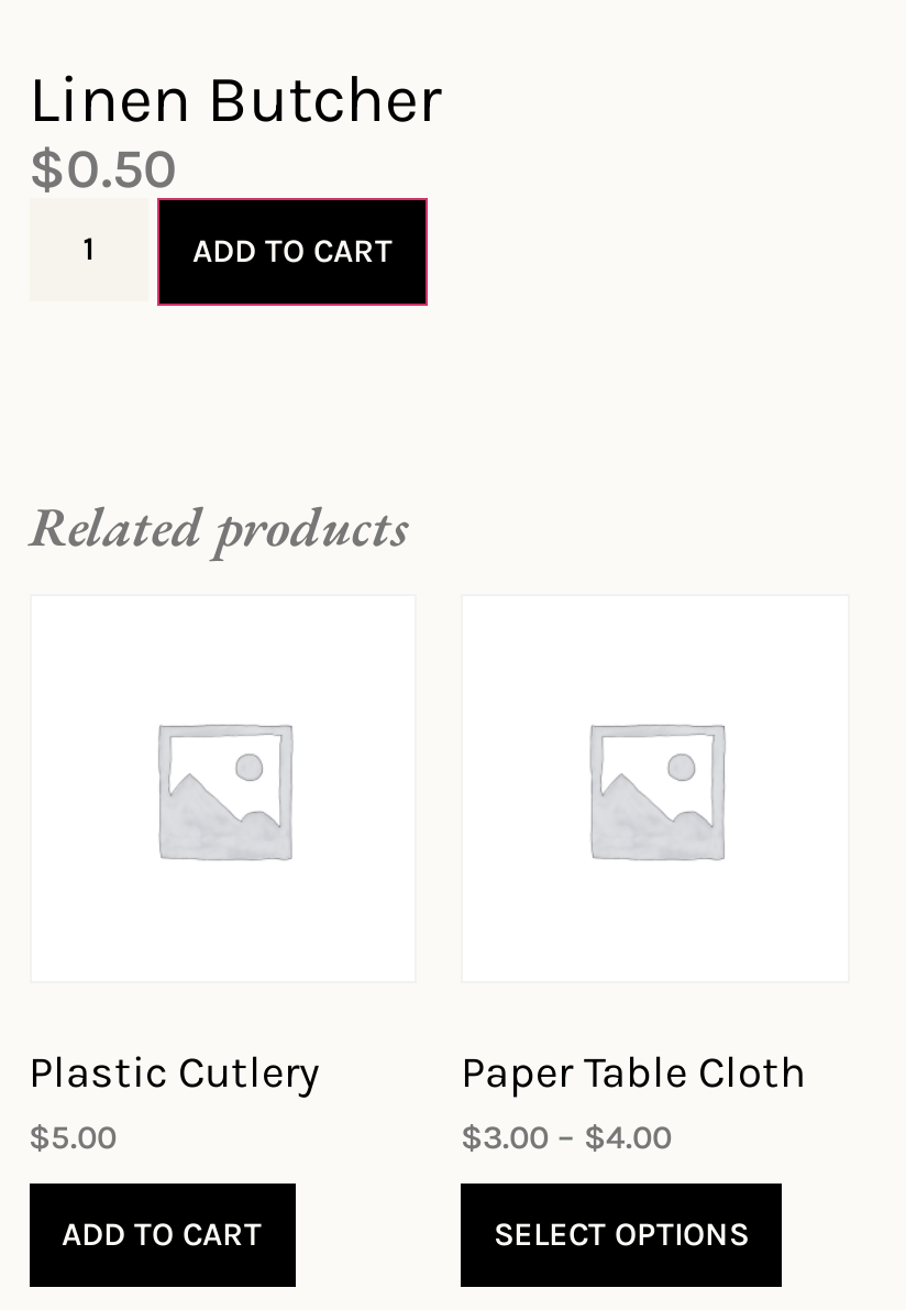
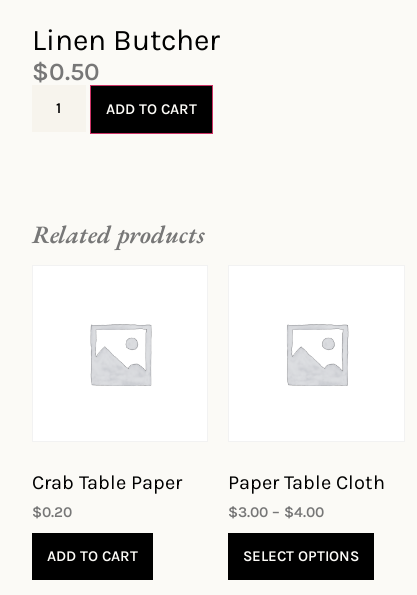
- Plastic Cutlery
- $5.00
+ Crab Table Paper
+ $0.20
